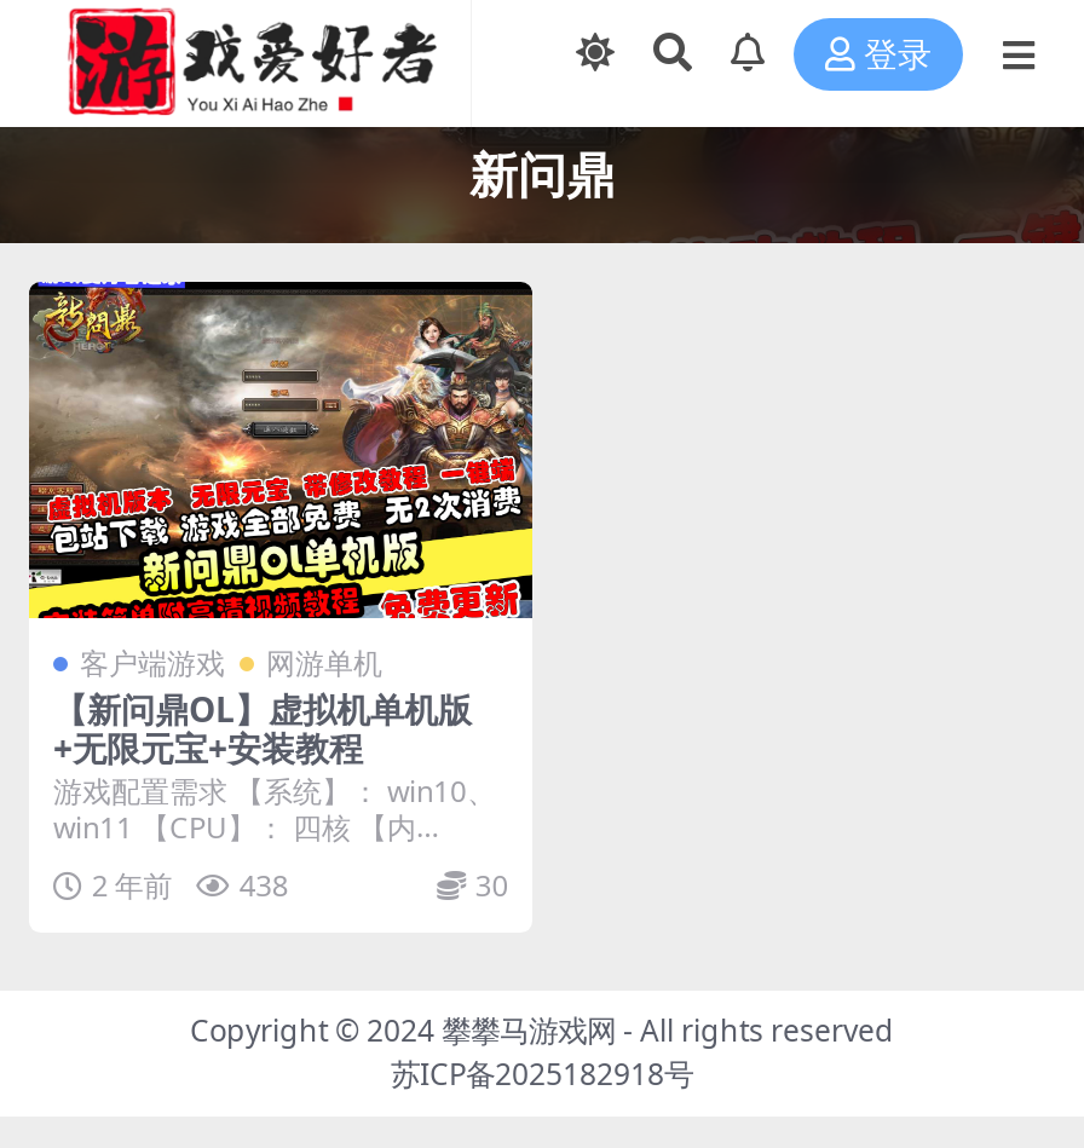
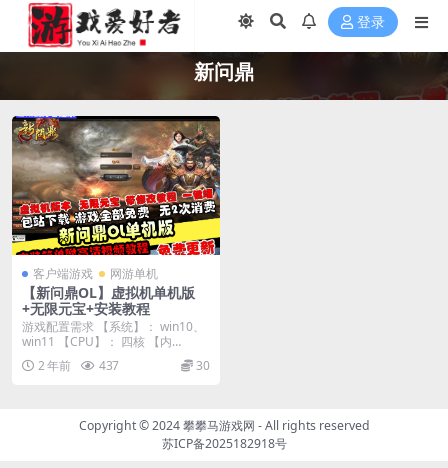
- 2 年前 438
+ 2 年前 437
